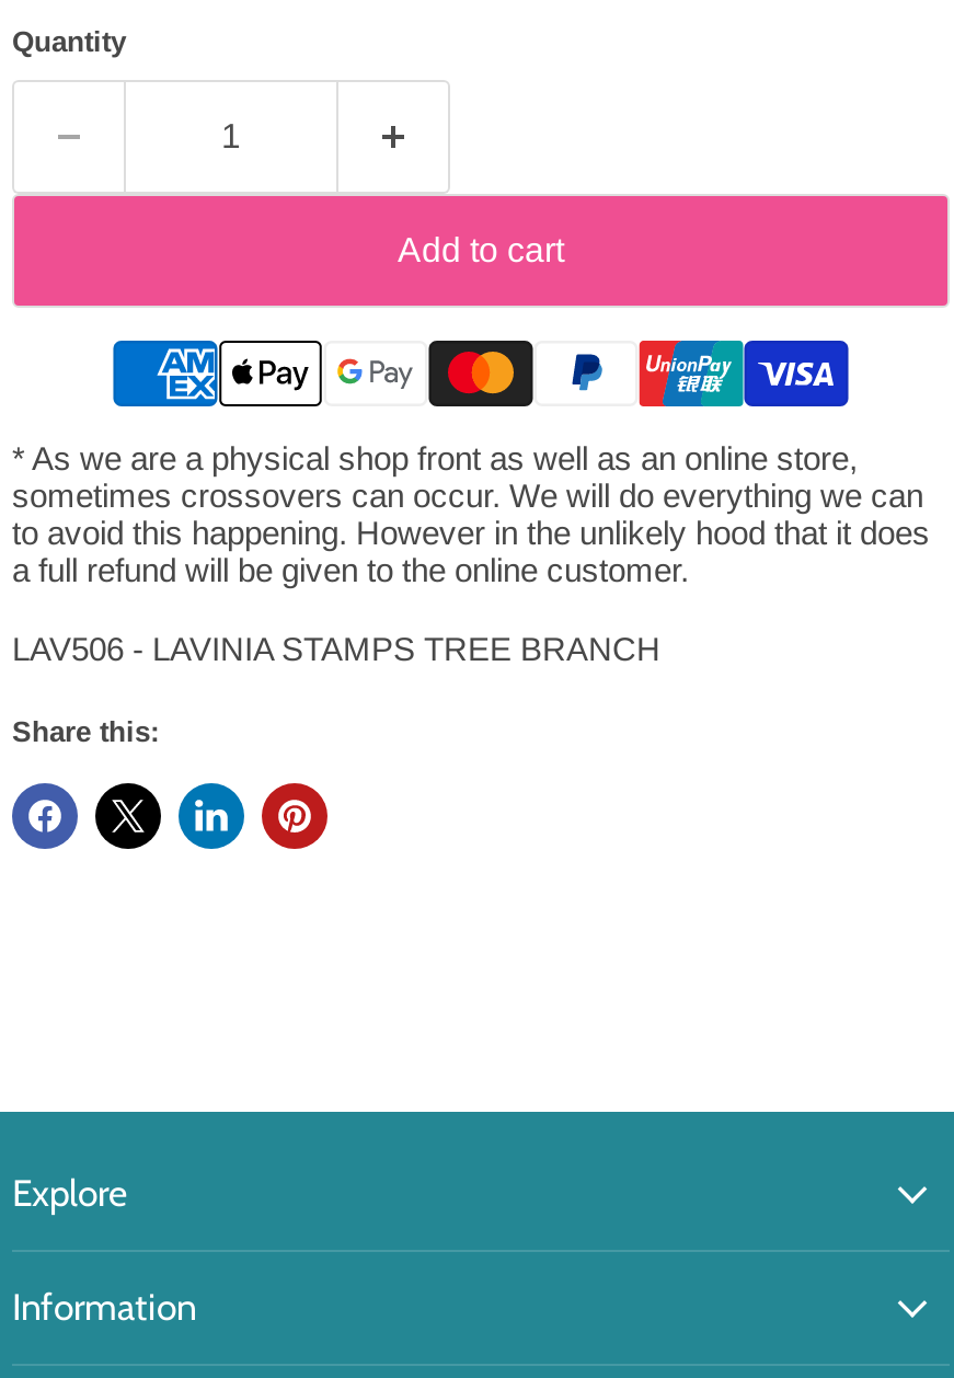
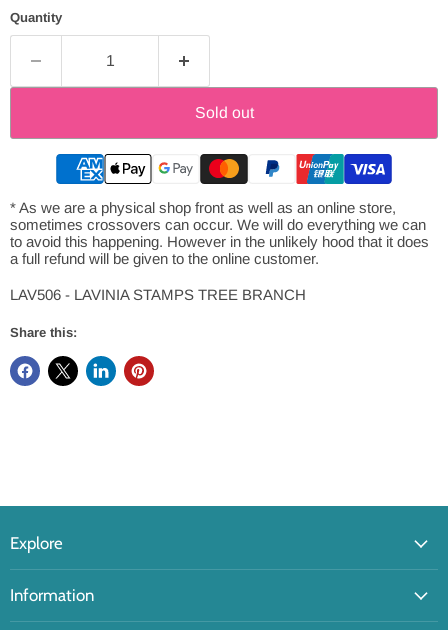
- Add to cart
+ Sold out
